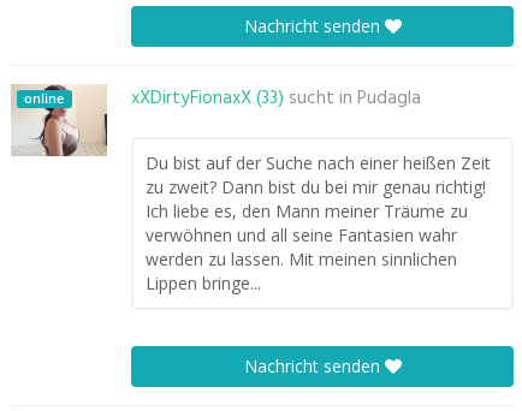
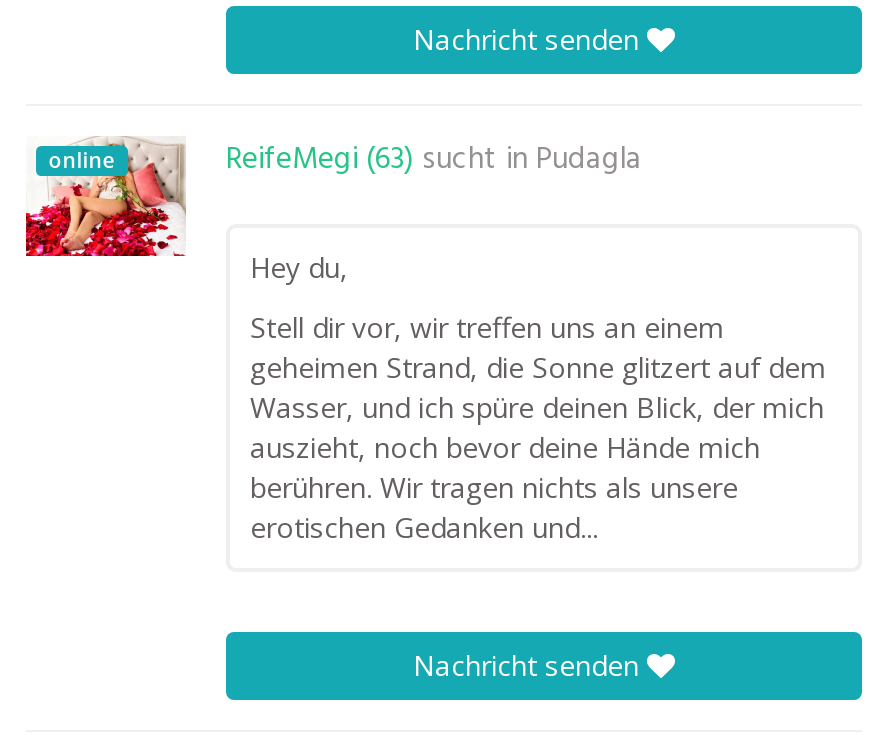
- [image]
- xXDirtyFionaxX (33) sucht in Pudagla
- Du bist auf der Suche nach einer heißen Zeit
- zu zweit? Dann bist du bei mir genau richtig!
- Ich liebe es, den Mann meiner Träume zu
- verwöhnen und all seine Fantasien wahr
- werden zu lassen. Mit meinen sinnlichen
- Lippen bringe...
+ [image]
+ ReifeMegi (63) sucht in Pudagla
+ Hey du,
+ Stell dir vor, wir treffen uns an einem
+ geheimen Strand, die Sonne glitzert auf dem
+ Wasser, und ich spüre deinen Blick, der mich
+ auszieht, noch bevor deine Hände mich
+ berühren. Wir tragen nichts als unsere
+ erotischen Gedanken und...
